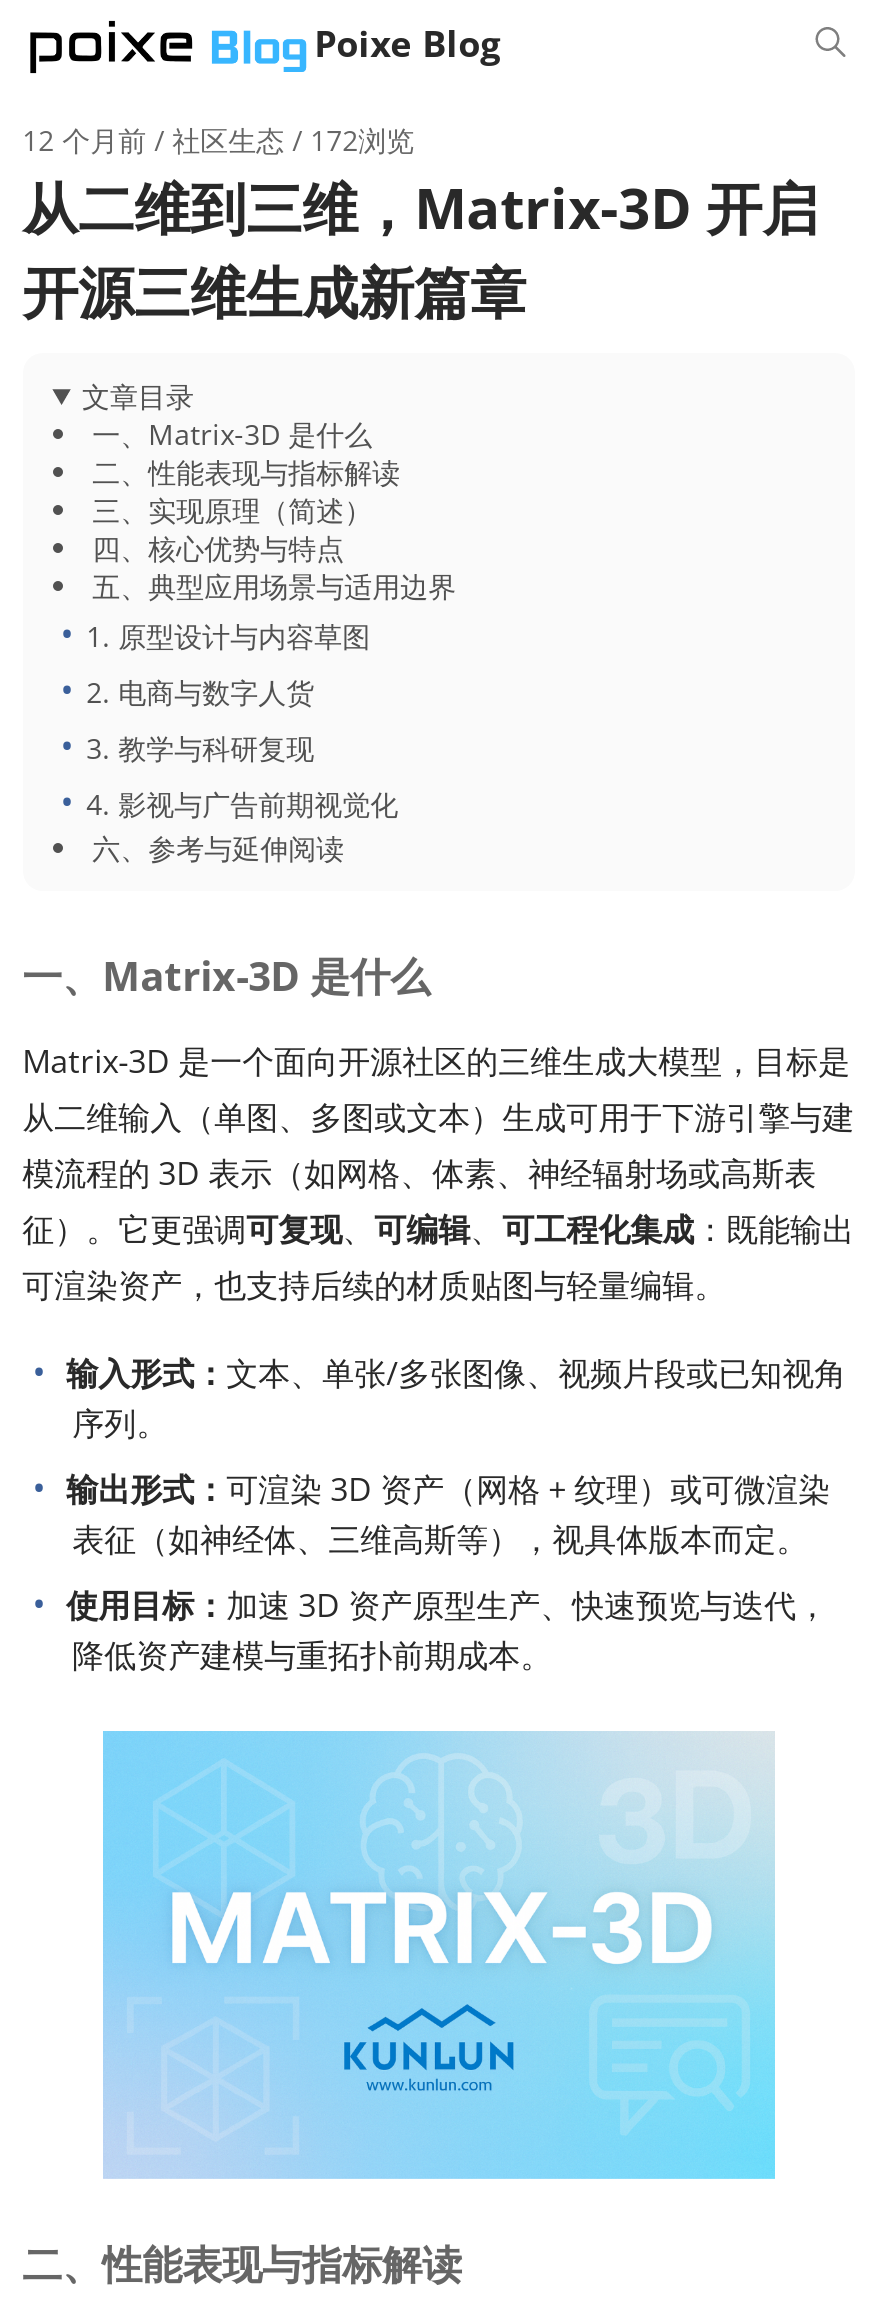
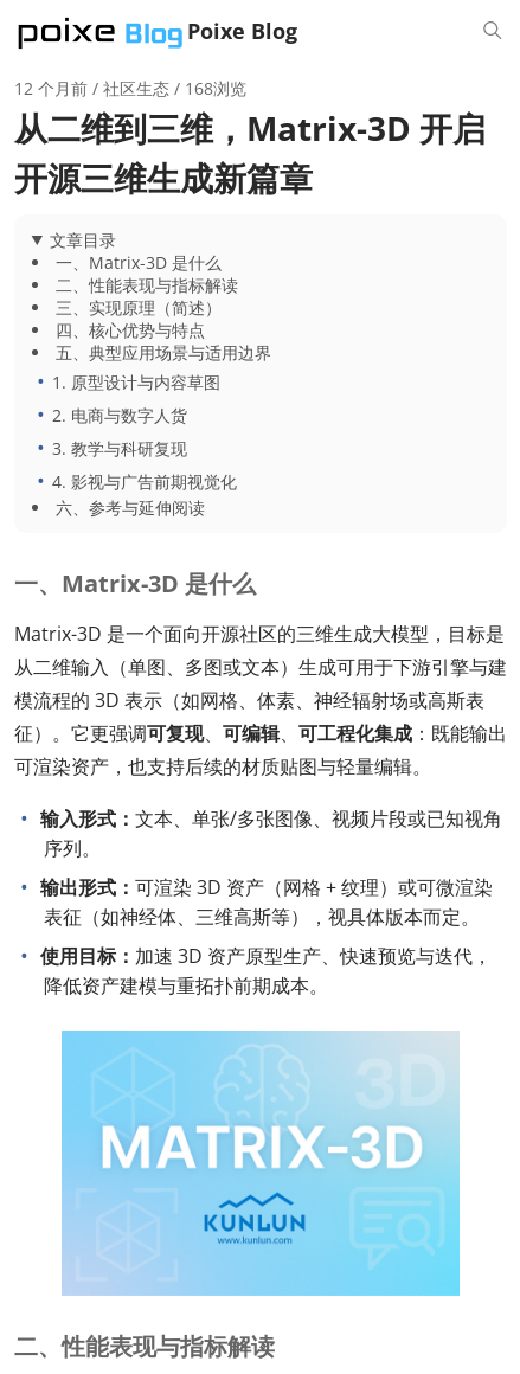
- 12 个月前/社区生态/ 172浏览
+ 12 个月前/社区生态/ 168浏览
